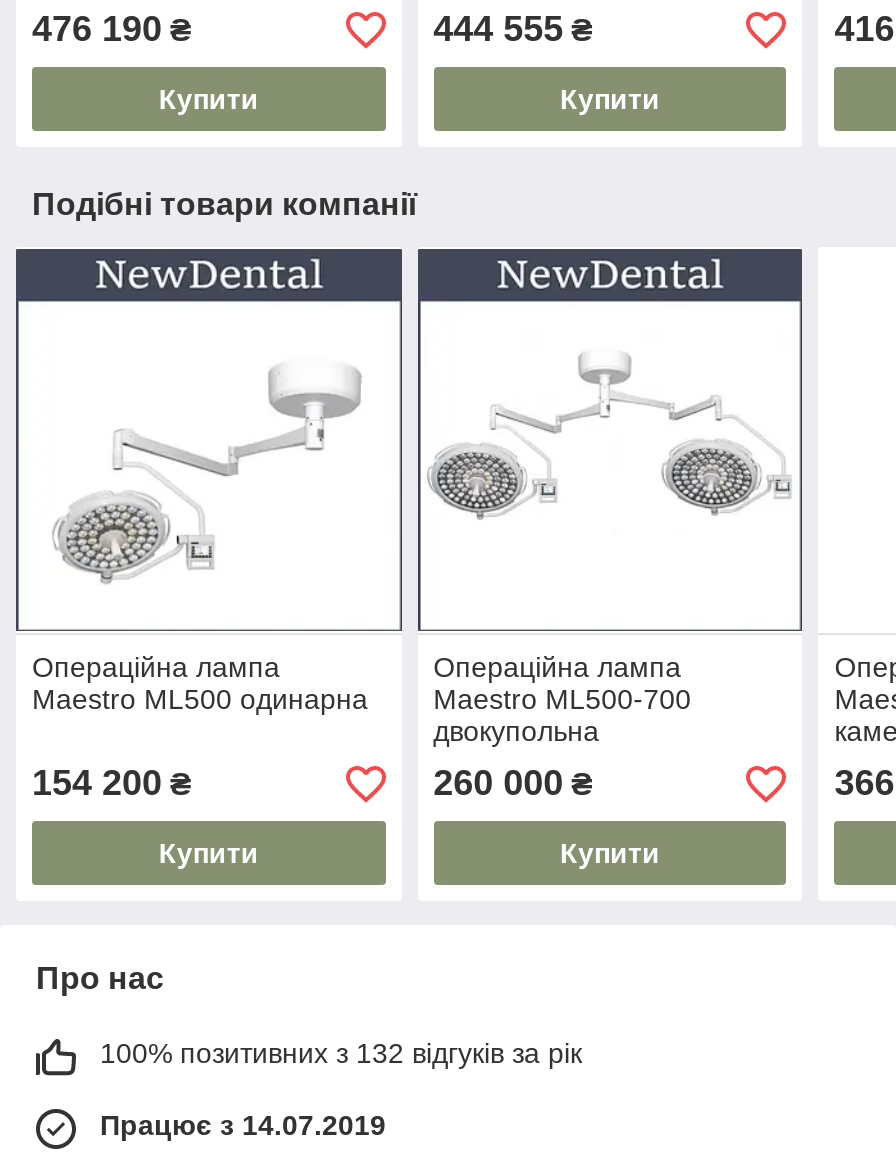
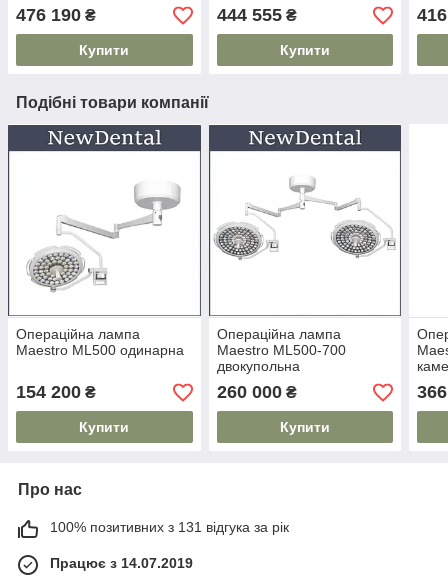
- 100% позитивних з 132 відгуків за рік
+ 100% позитивних з 131 відгука за рік
